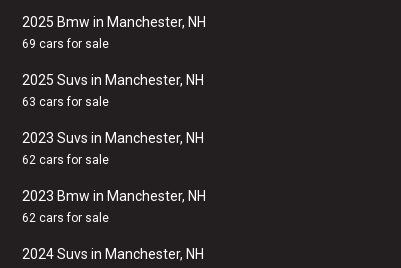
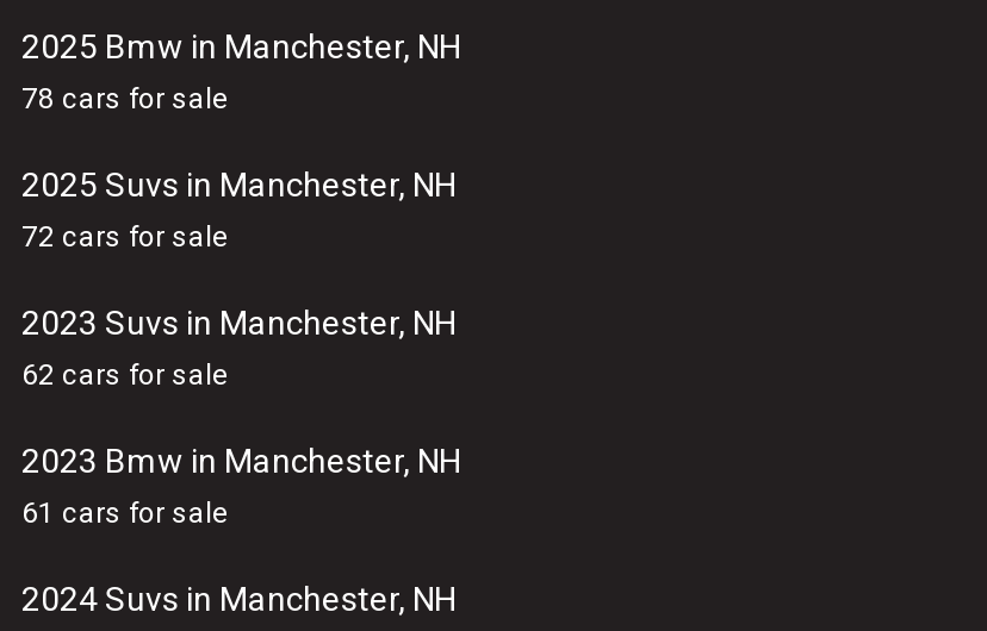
- 69 cars for sale
+ 78 cars for sale

- 63 cars for sale
+ 72 cars for sale

- 62 cars for sale
+ 61 cars for sale
